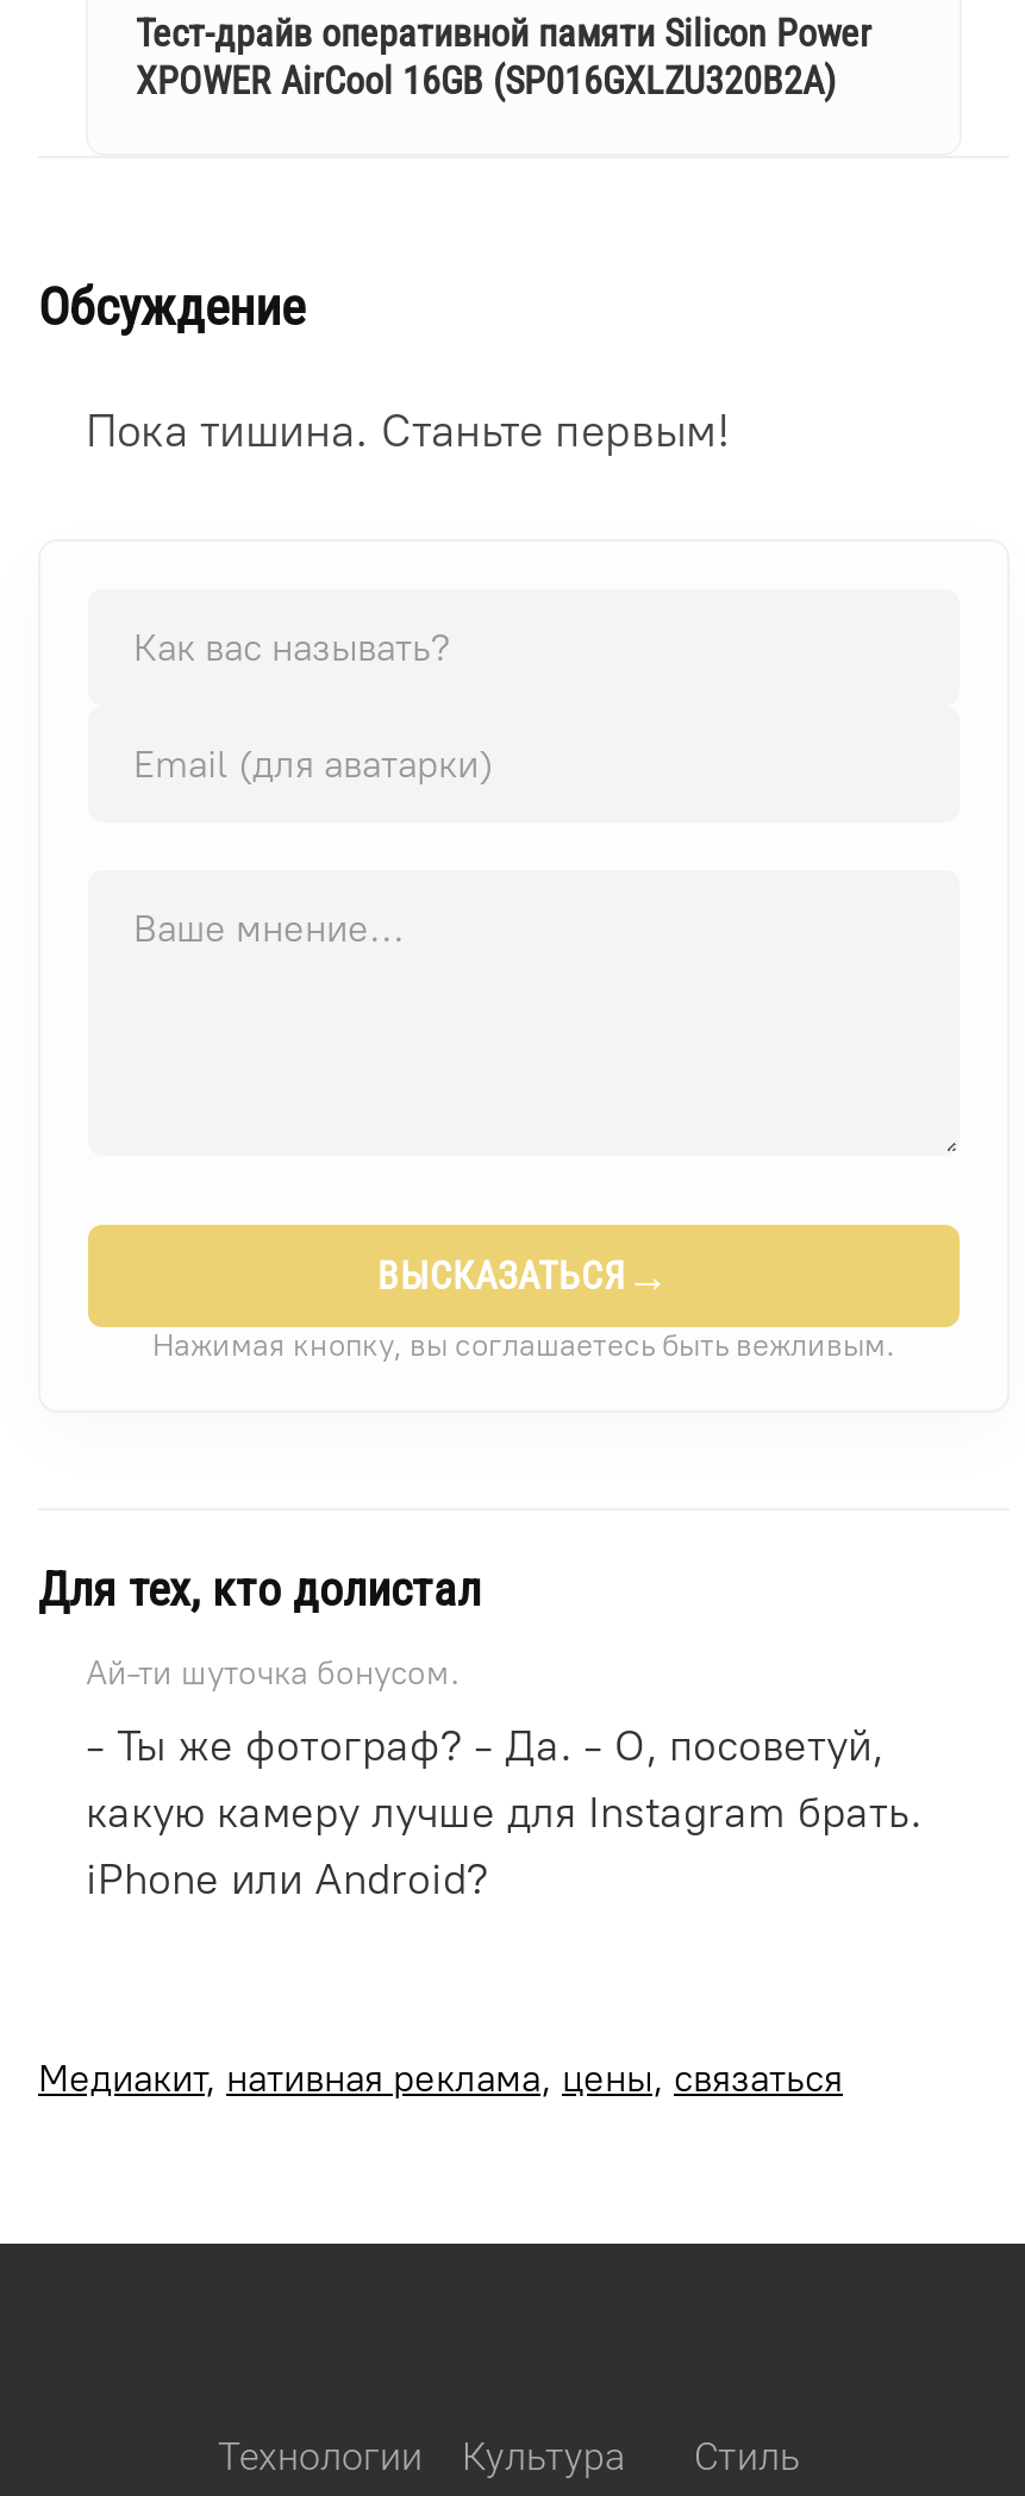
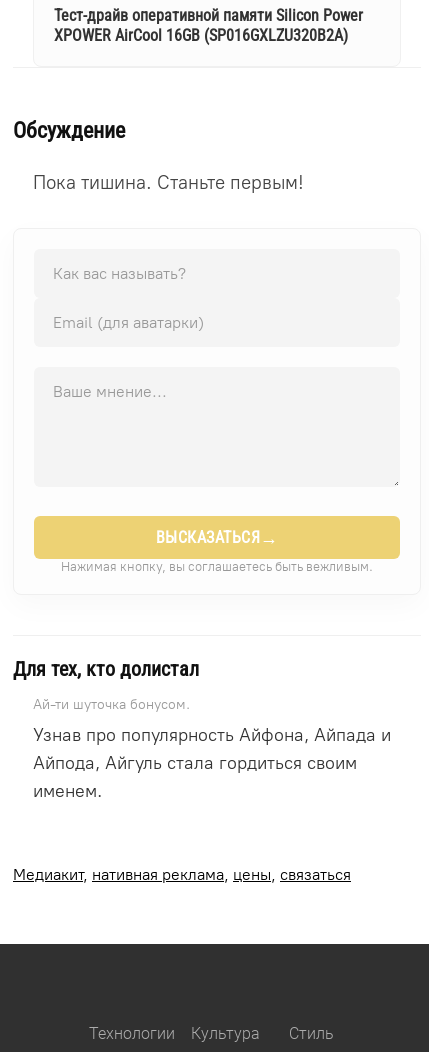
- - Ты же фотограф? - Да. - О, посоветуй,
- какую камеру лучше для Instagram брать.
- iPhone или Android?
+ Узнав про популярность Айфона, Айпада и
+ Айпода, Айгуль стала гордиться своим
+ именем.
